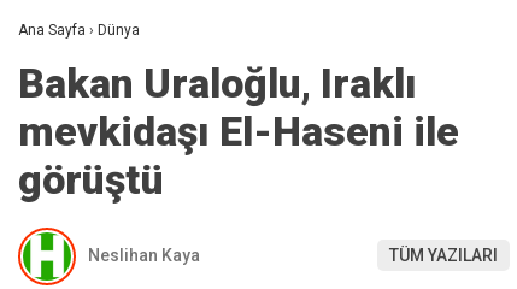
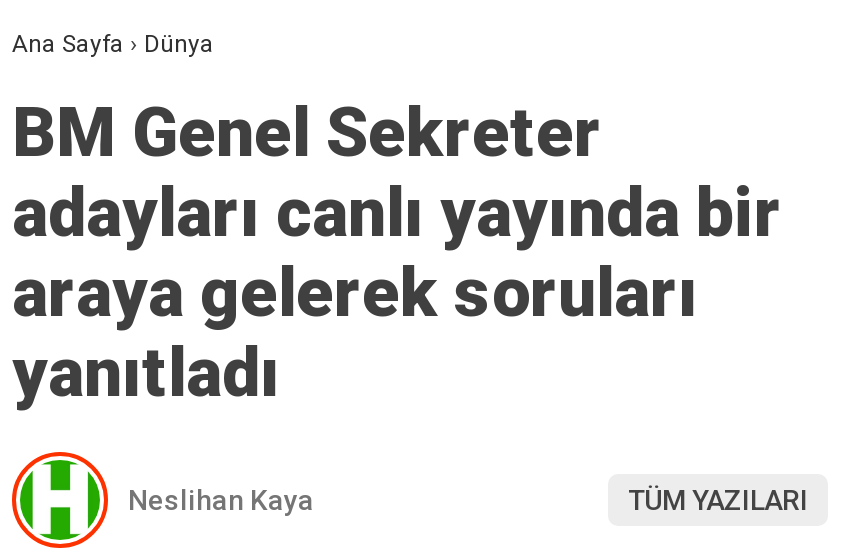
- Bakan Uraloğlu, Iraklı
- mevkidaşı El-Haseni ile
- görüştü
+ BM Genel Sekreter
+ adayları canlı yayında bir
+ araya gelerek soruları
+ yanıtladı
